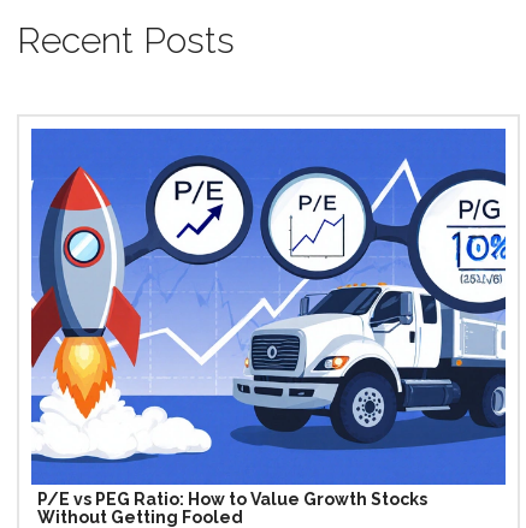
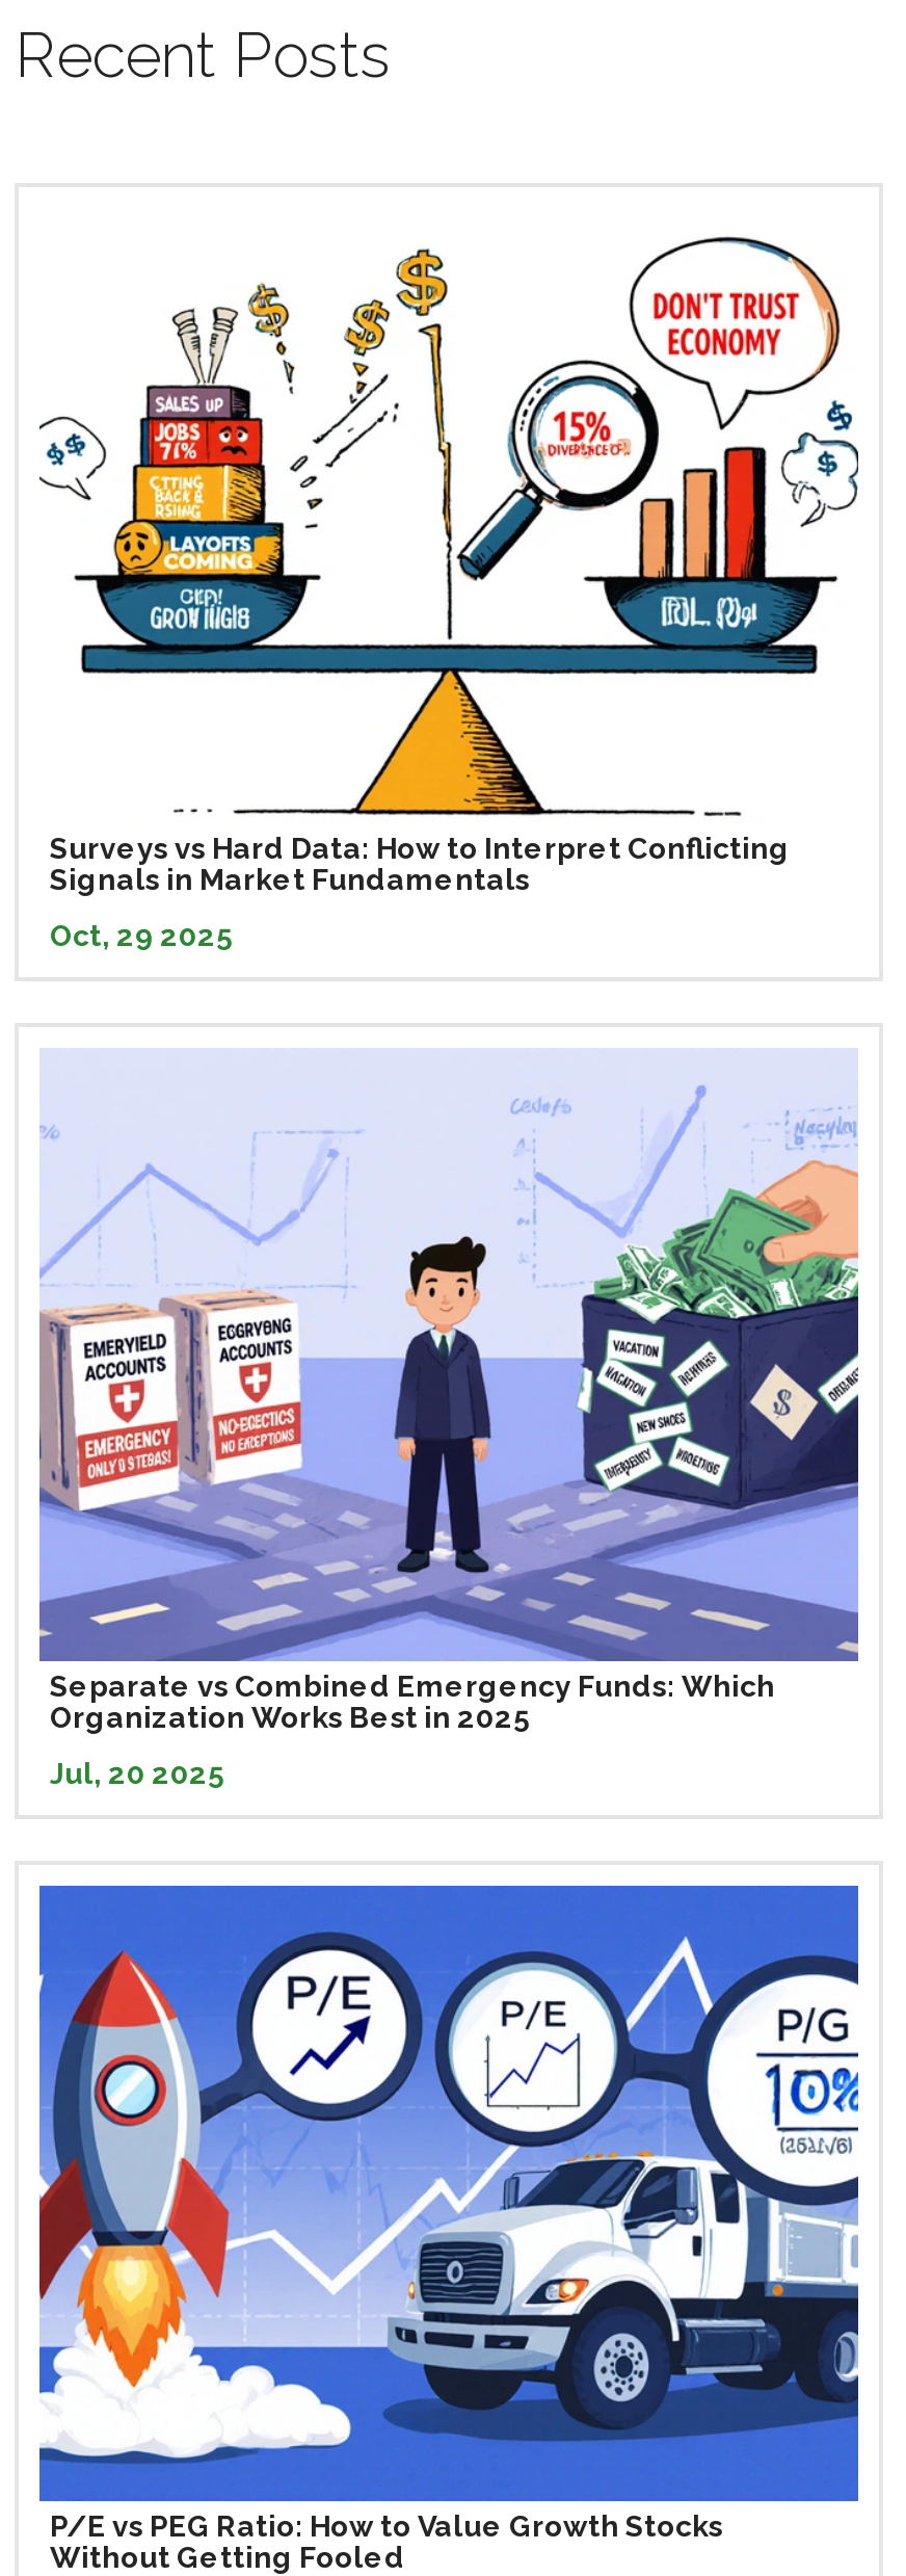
+ [image]
+ Separate vs Combined Emergency Funds: Which
+ Organization Works Best in 2025
+ Jul, 20 2025

+ [image]
+ Surveys vs Hard Data: How to Interpret Conflicting
+ Signals in Market Fundamentals
+ Oct, 29 2025
